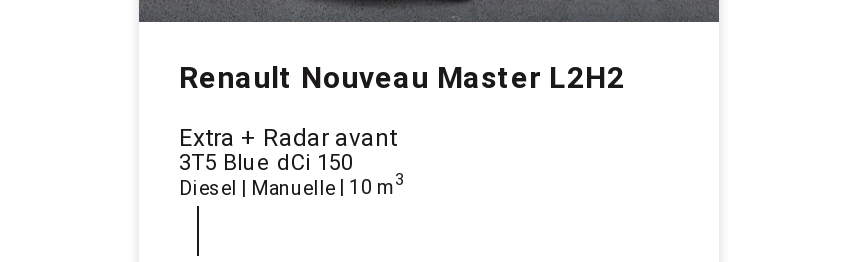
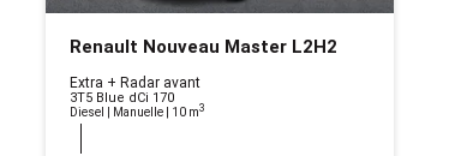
- 3T5 Blue dCi 150
+ 3T5 Blue dCi 170
